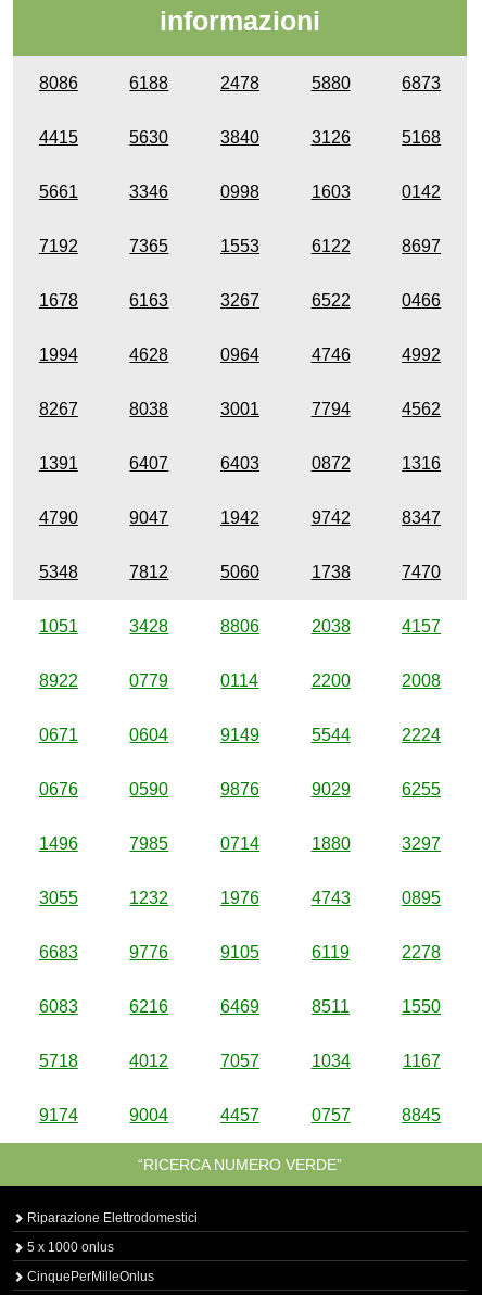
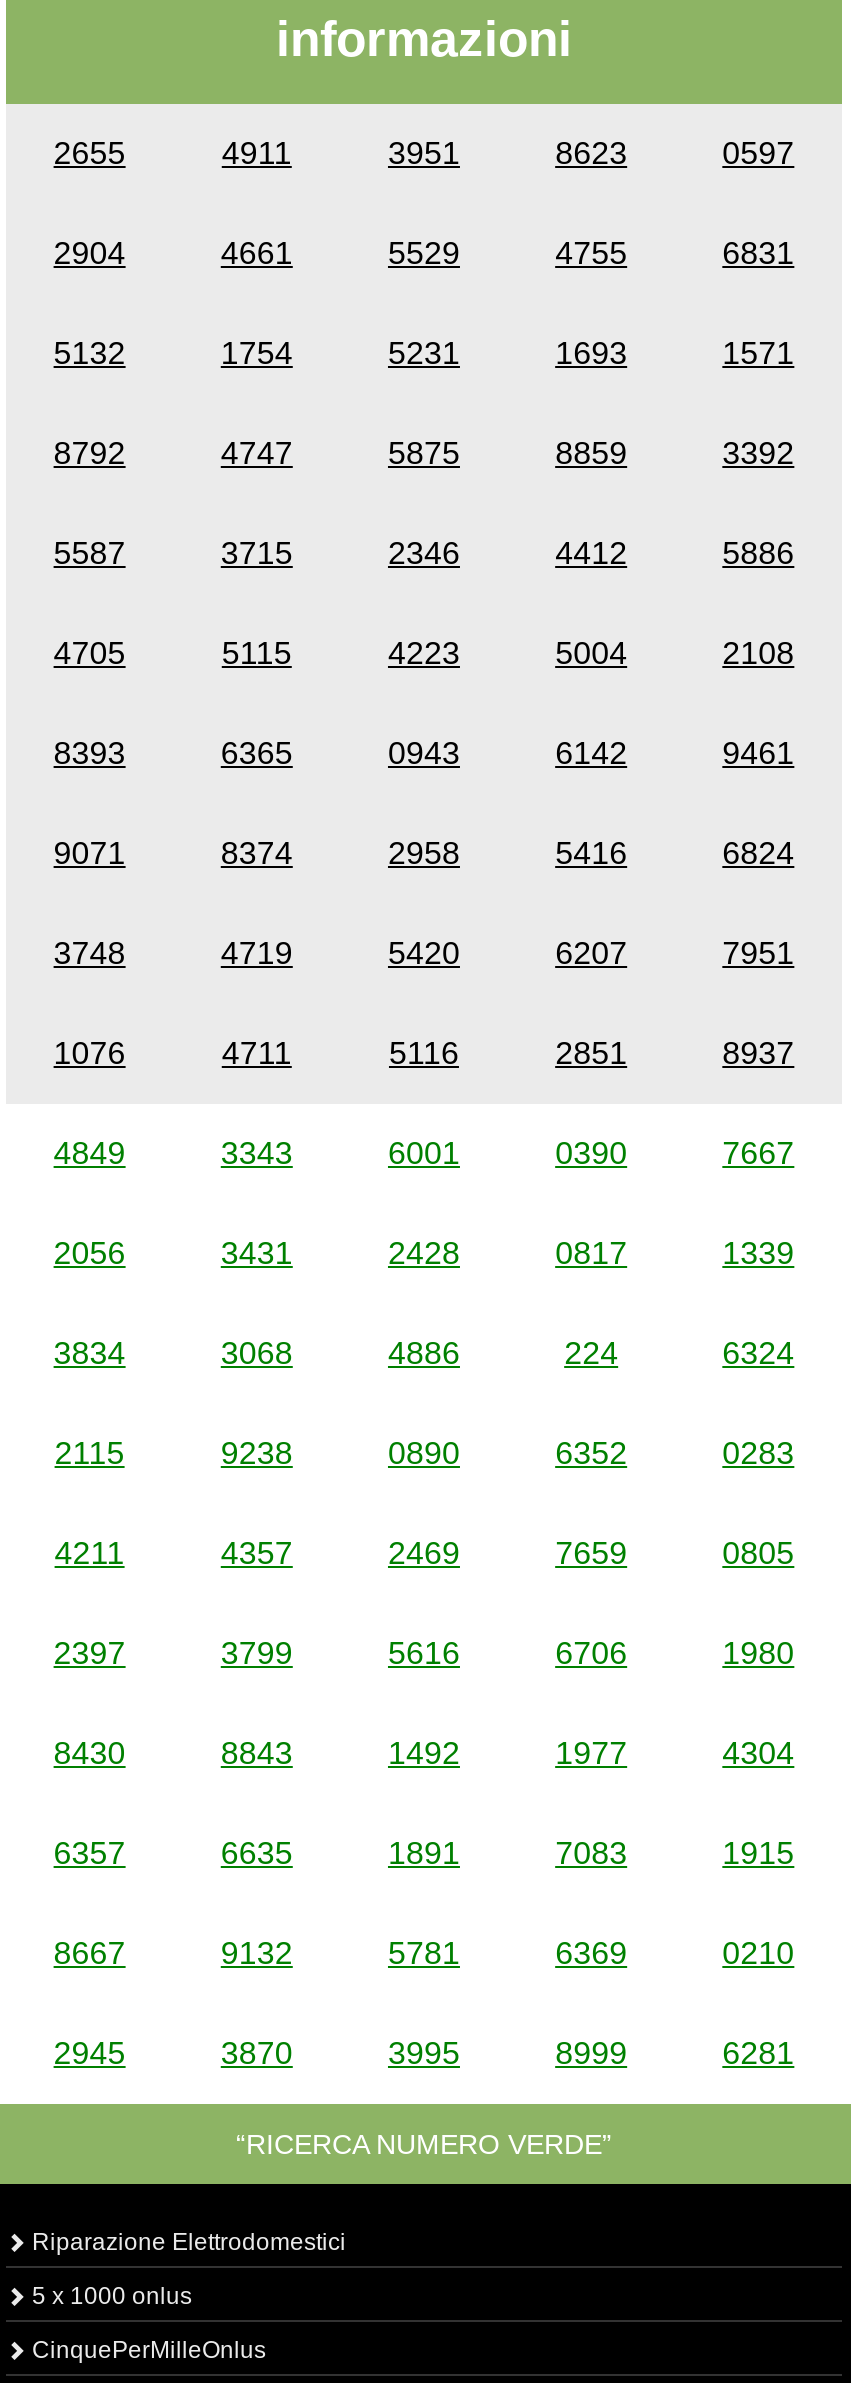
- 8086
+ 2655

- 6188
+ 4911

- 2478
+ 3951

- 5880
+ 8623

- 6873
+ 0597

- 4415
+ 2904

- 5630
+ 4661

- 3840
+ 5529

- 3126
+ 4755

- 5168
+ 6831

- 5661
+ 5132

- 3346
+ 1754

- 0998
+ 5231

- 1603
+ 1693

- 0142
+ 1571

- 7192
+ 8792

- 7365
+ 4747

- 1553
+ 5875

- 6122
+ 8859

- 8697
+ 3392

- 1678
+ 5587

- 6163
+ 3715

- 3267
+ 2346

- 6522
+ 4412

- 0466
+ 5886

- 1994
+ 4705

- 4628
+ 5115

- 0964
+ 4223

- 4746
+ 5004

- 4992
+ 2108

- 8267
+ 8393

- 8038
+ 6365

- 3001
+ 0943

- 7794
+ 6142

- 4562
+ 9461

- 1391
+ 9071

- 6407
+ 8374

- 6403
+ 2958

- 0872
+ 5416

- 1316
+ 6824

- 4790
+ 3748

- 9047
+ 4719

- 1942
+ 5420

- 9742
+ 6207

- 8347
+ 7951

- 5348
+ 1076

- 7812
+ 4711

- 5060
+ 5116

- 1738
+ 2851

- 7470
+ 8937

- 1051
+ 4849

- 3428
+ 3343

- 8806
+ 6001

- 2038
+ 0390

- 4157
+ 7667

- 8922
+ 2056

- 0779
+ 3431

- 0114
+ 2428

- 2200
+ 0817

- 2008
+ 1339

- 0671
+ 3834

- 0604
+ 3068

- 9149
+ 4886

- 5544
+ 224

- 2224
+ 6324

- 0676
+ 2115

- 0590
+ 9238

- 9876
+ 0890

- 9029
+ 6352

- 6255
+ 0283

- 1496
+ 4211

- 7985
+ 4357

- 0714
+ 2469

- 1880
+ 7659

- 3297
+ 0805

- 3055
+ 2397

- 1232
+ 3799

- 1976
+ 5616

- 4743
+ 6706

- 0895
+ 1980

- 6683
+ 8430

- 9776
+ 8843

- 9105
+ 1492

- 6119
+ 1977

- 2278
+ 4304

- 6083
+ 6357

- 6216
+ 6635

- 6469
+ 1891

- 8511
+ 7083

- 1550
+ 1915

- 5718
+ 8667

- 4012
+ 9132

- 7057
+ 5781

- 1034
+ 6369

- 1167
+ 0210

- 9174
+ 2945

- 9004
+ 3870

- 4457
+ 3995

- 0757
+ 8999

- 8845
+ 6281
